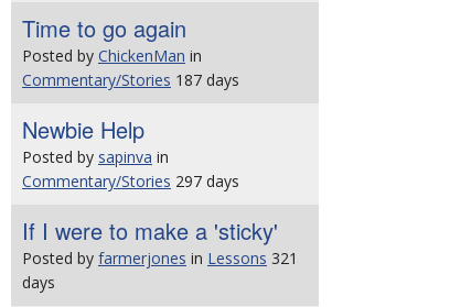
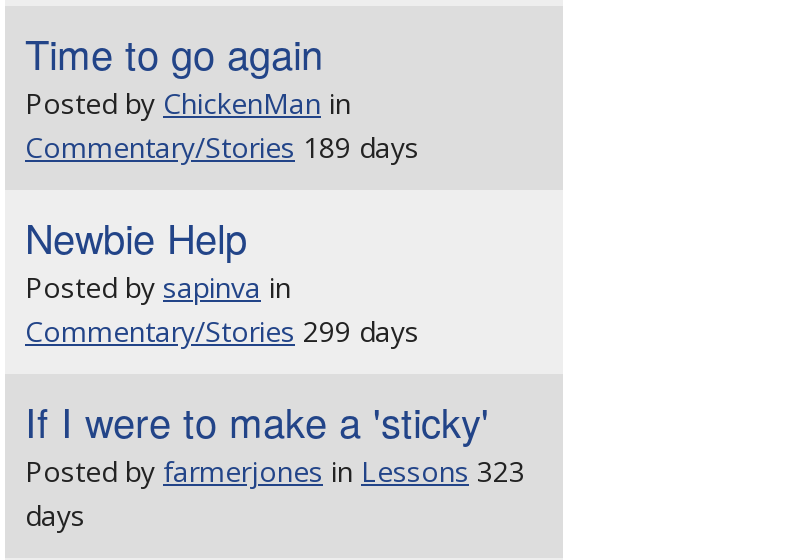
- Commentary/Stories 187 days
+ Commentary/Stories 189 days

- Commentary/Stories 297 days
+ Commentary/Stories 299 days

- Posted by farmerjones in Lessons 321
+ Posted by farmerjones in Lessons 323
